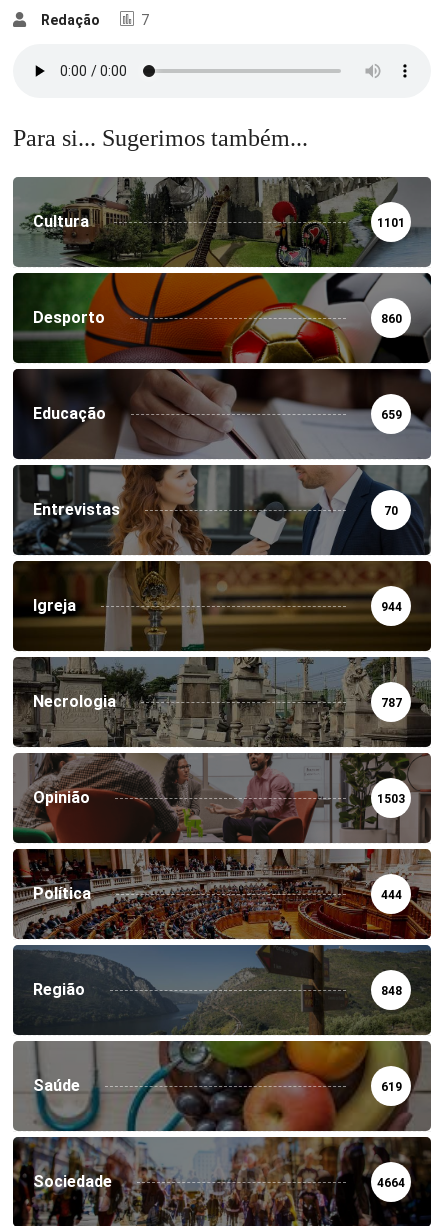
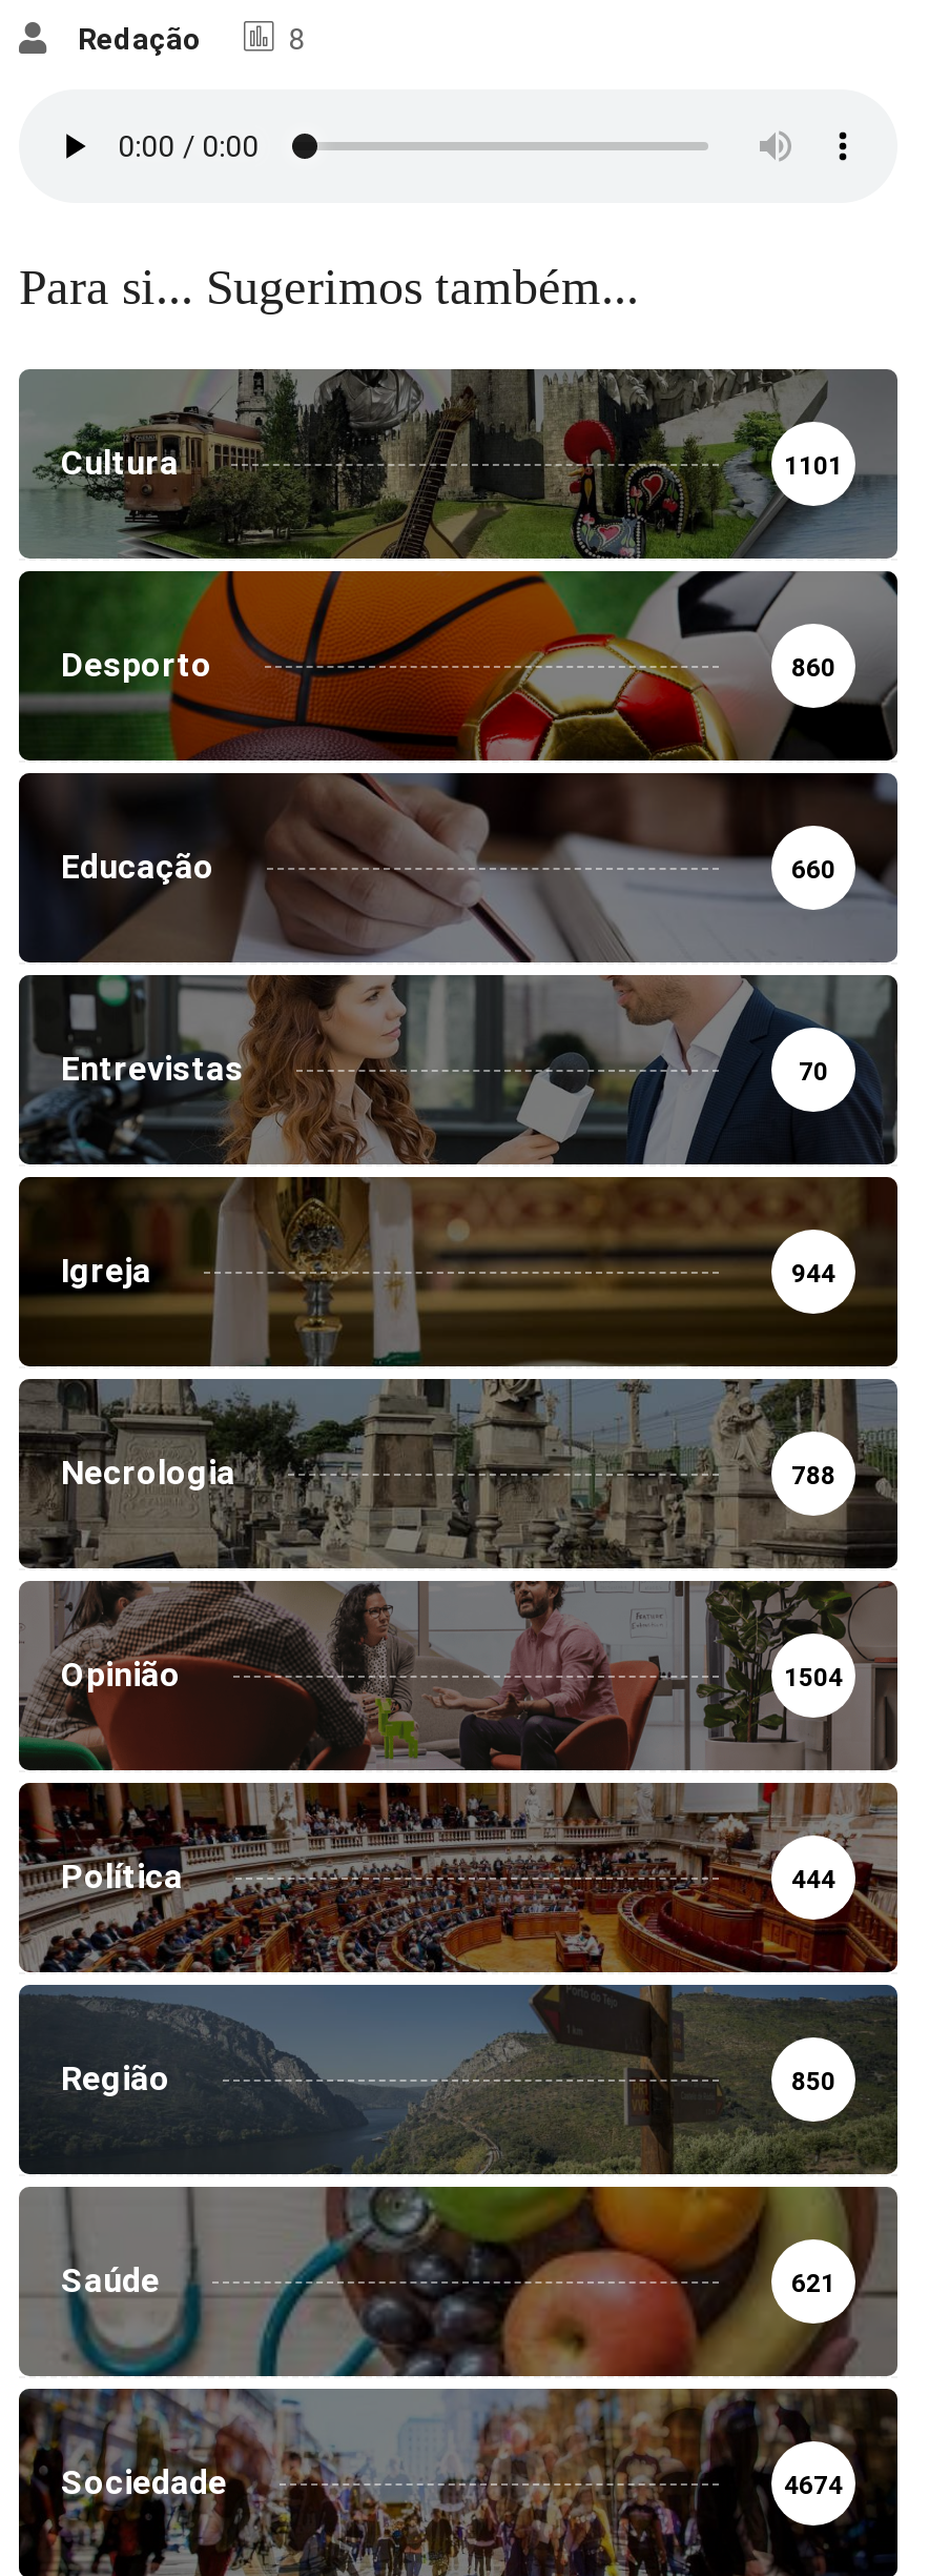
- 7
+ 8

- 659
+ 660

- 787
+ 788

- 1503
+ 1504

- 848
+ 850

- 619
+ 621

- 4664
+ 4674
